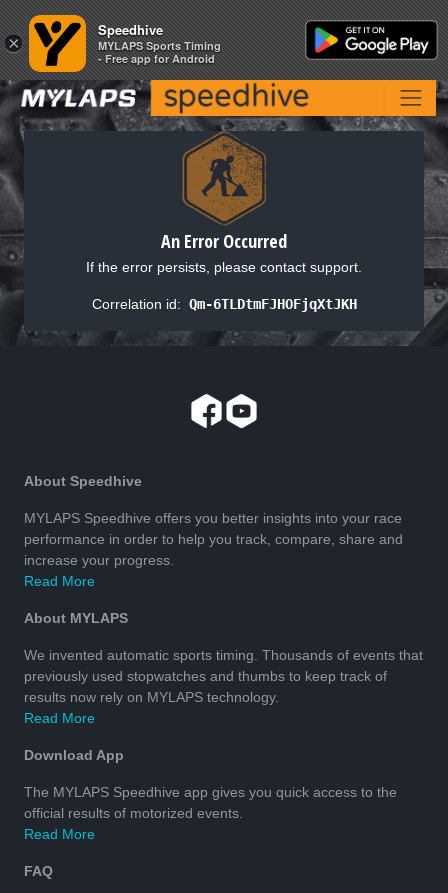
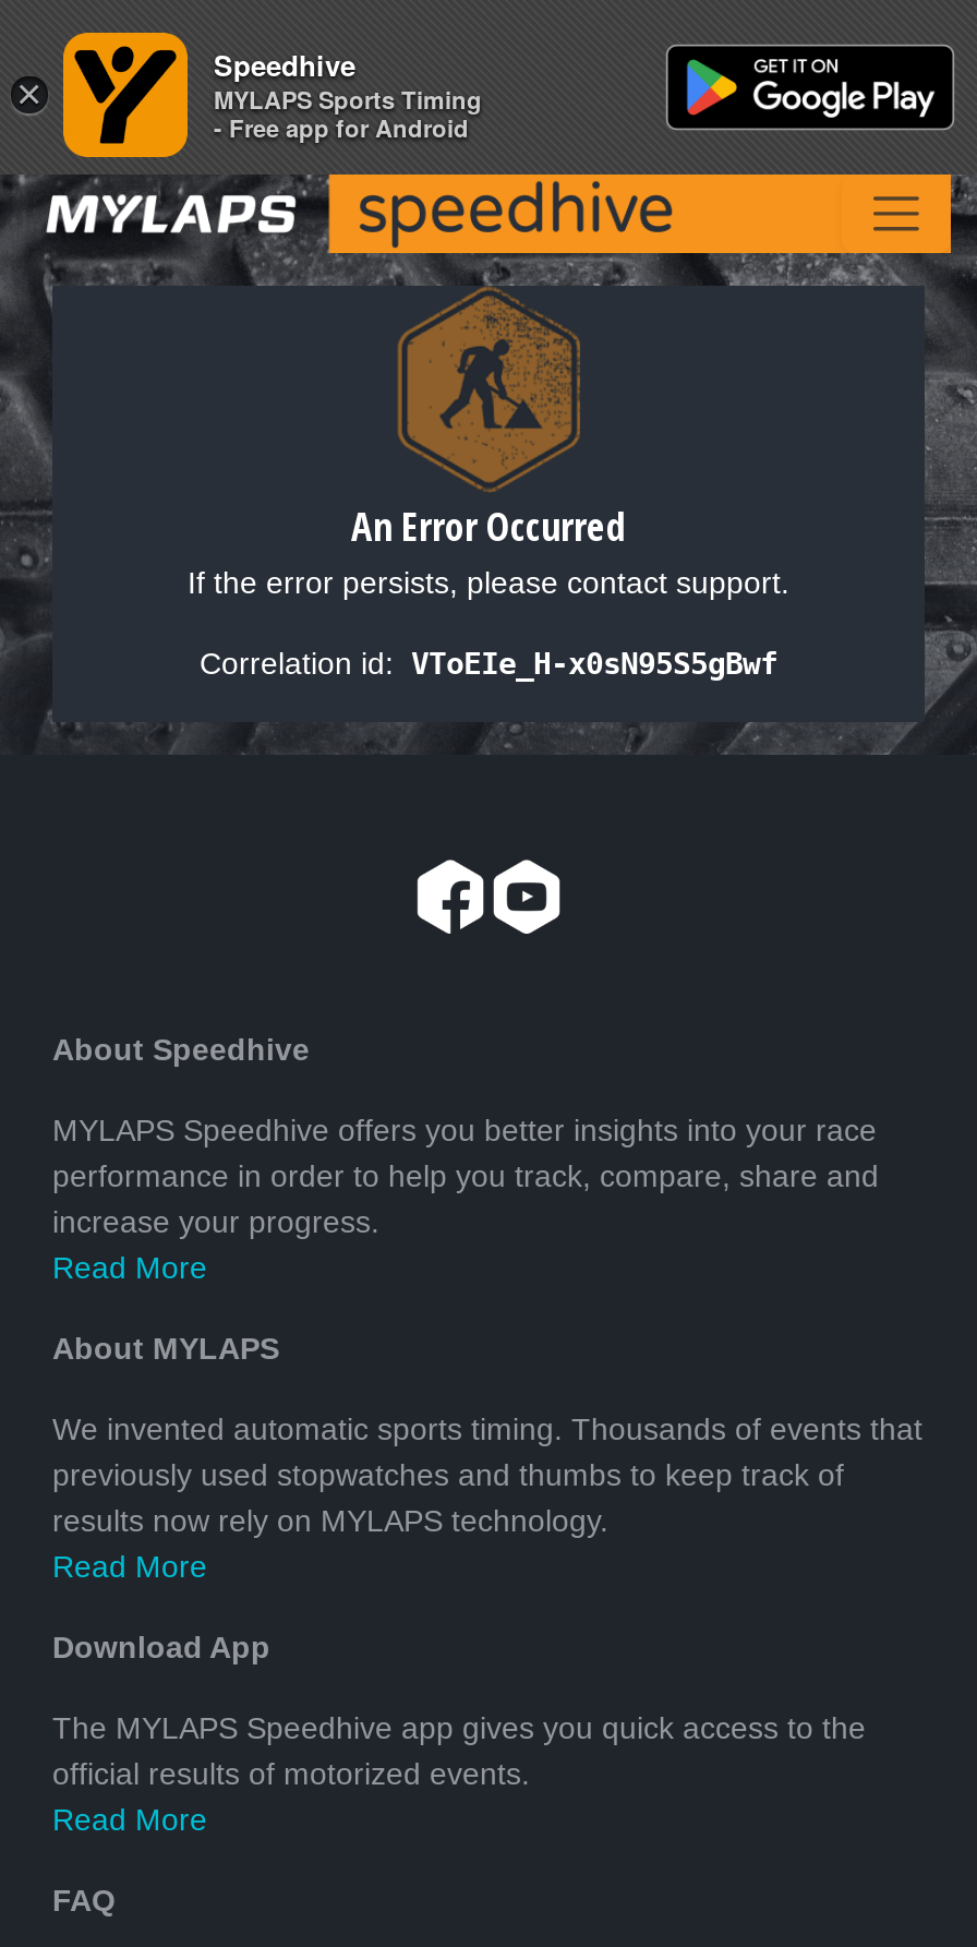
- Correlation id: Qm-6TLDtmFJHOFjqXtJKH
+ Correlation id: VToEIe_H-x0sN95S5gBwf
